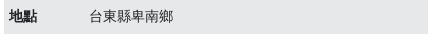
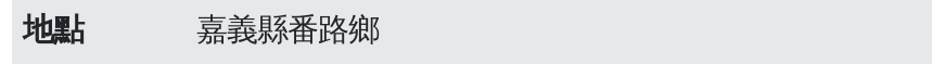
- 台東縣卑南鄉
+ 嘉義縣番路鄉
